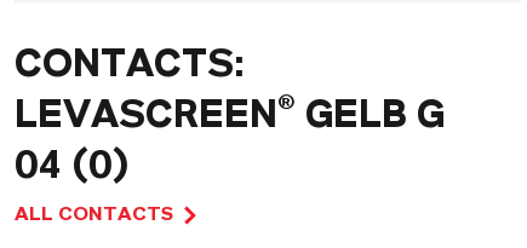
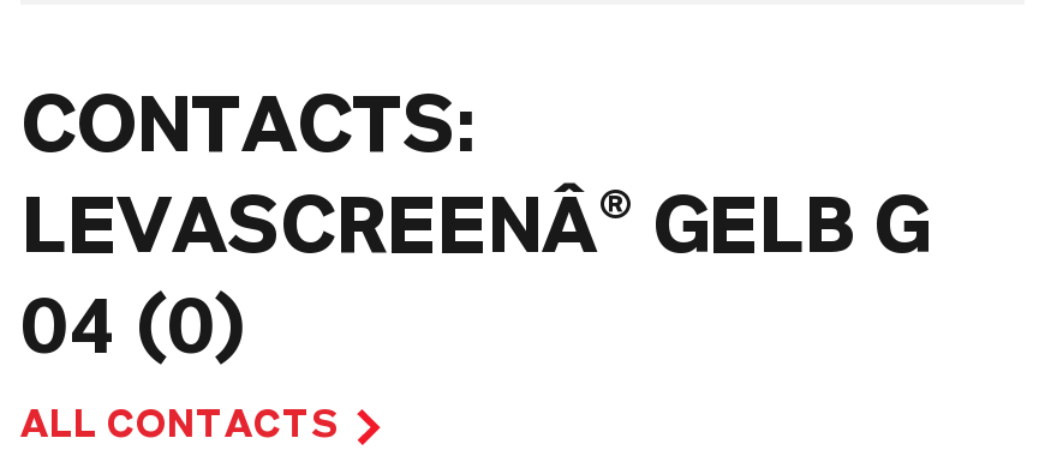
- LEVASCREEN® GELB G
+ LEVASCREENÂ® GELB G
